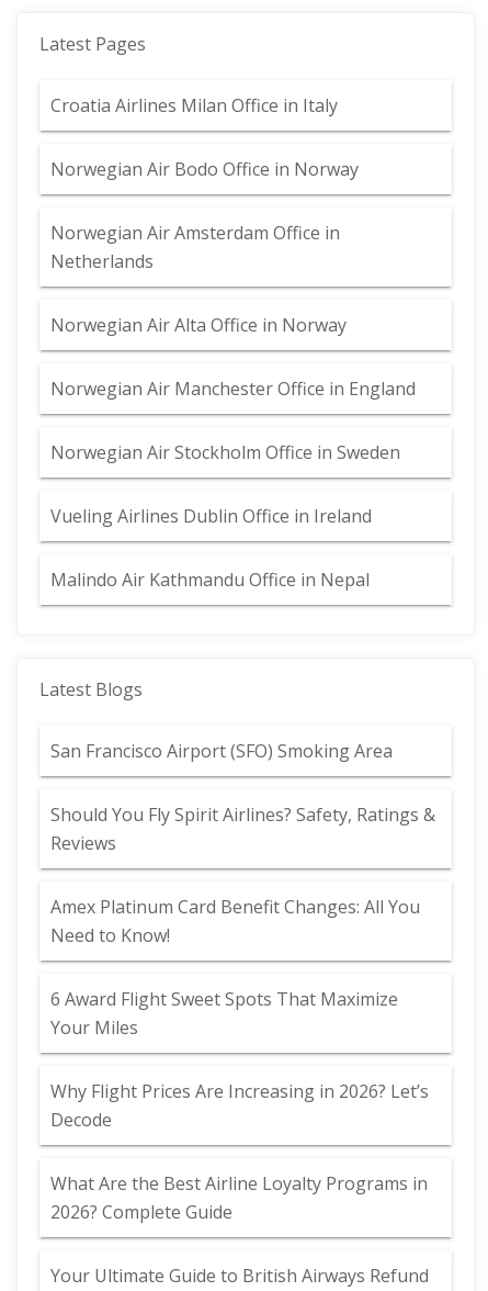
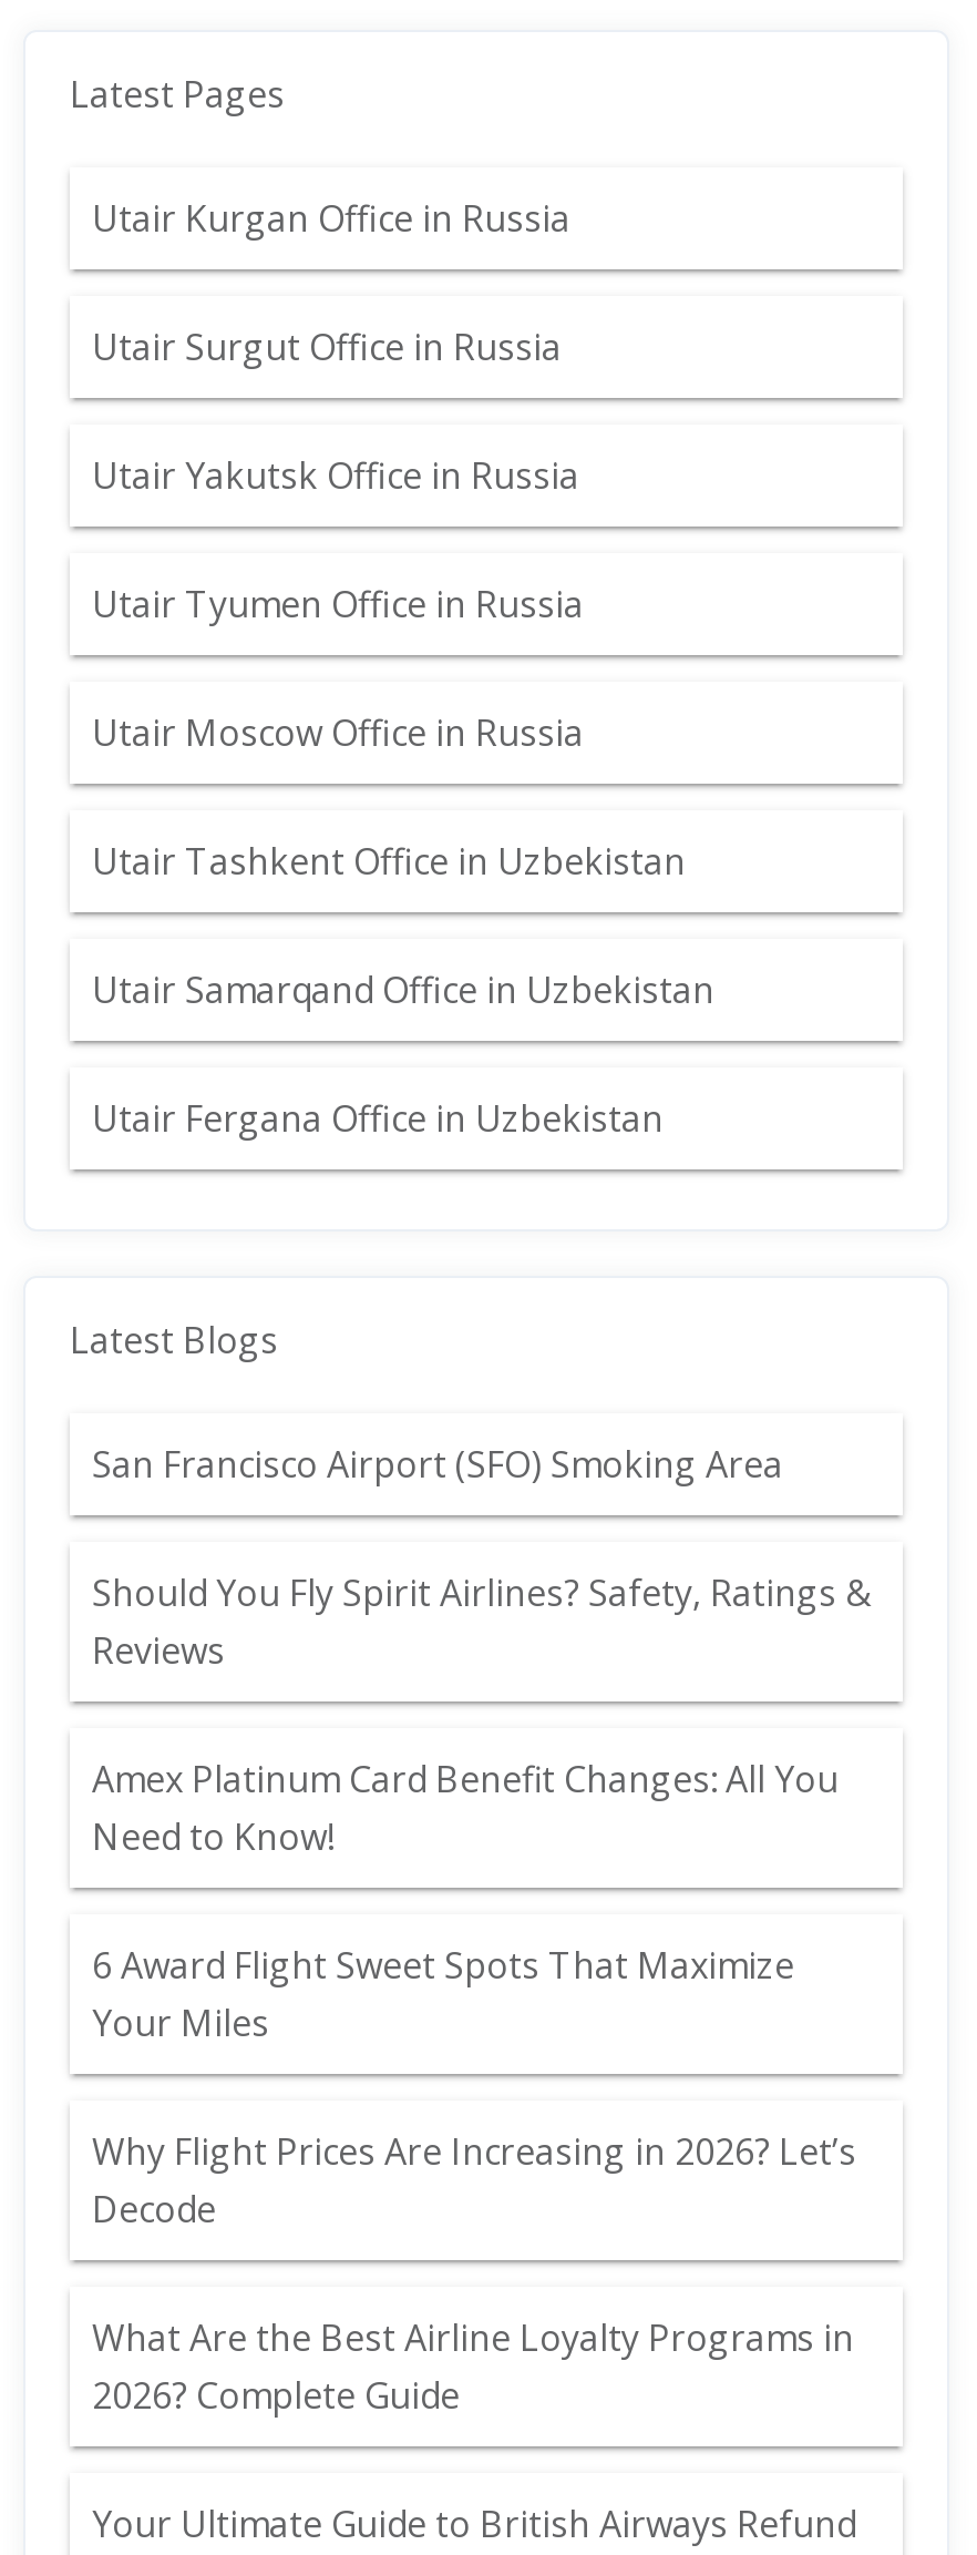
- Croatia Airlines Milan Office in Italy
+ Utair Kurgan Office in Russia

- Norwegian Air Bodo Office in Norway
+ Utair Surgut Office in Russia

- Norwegian Air Amsterdam Office in
- Netherlands
+ Utair Yakutsk Office in Russia

- Norwegian Air Alta Office in Norway
+ Utair Tyumen Office in Russia

- Norwegian Air Manchester Office in England
+ Utair Moscow Office in Russia

- Norwegian Air Stockholm Office in Sweden
+ Utair Tashkent Office in Uzbekistan

- Vueling Airlines Dublin Office in Ireland
+ Utair Samarqand Office in Uzbekistan

- Malindo Air Kathmandu Office in Nepal
+ Utair Fergana Office in Uzbekistan
